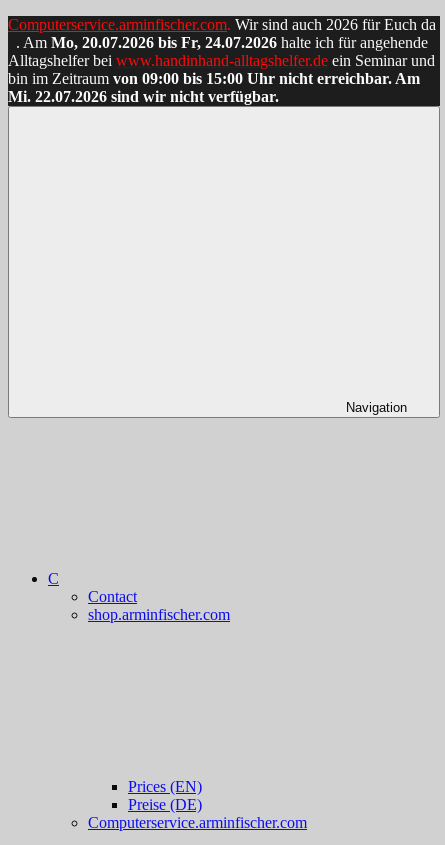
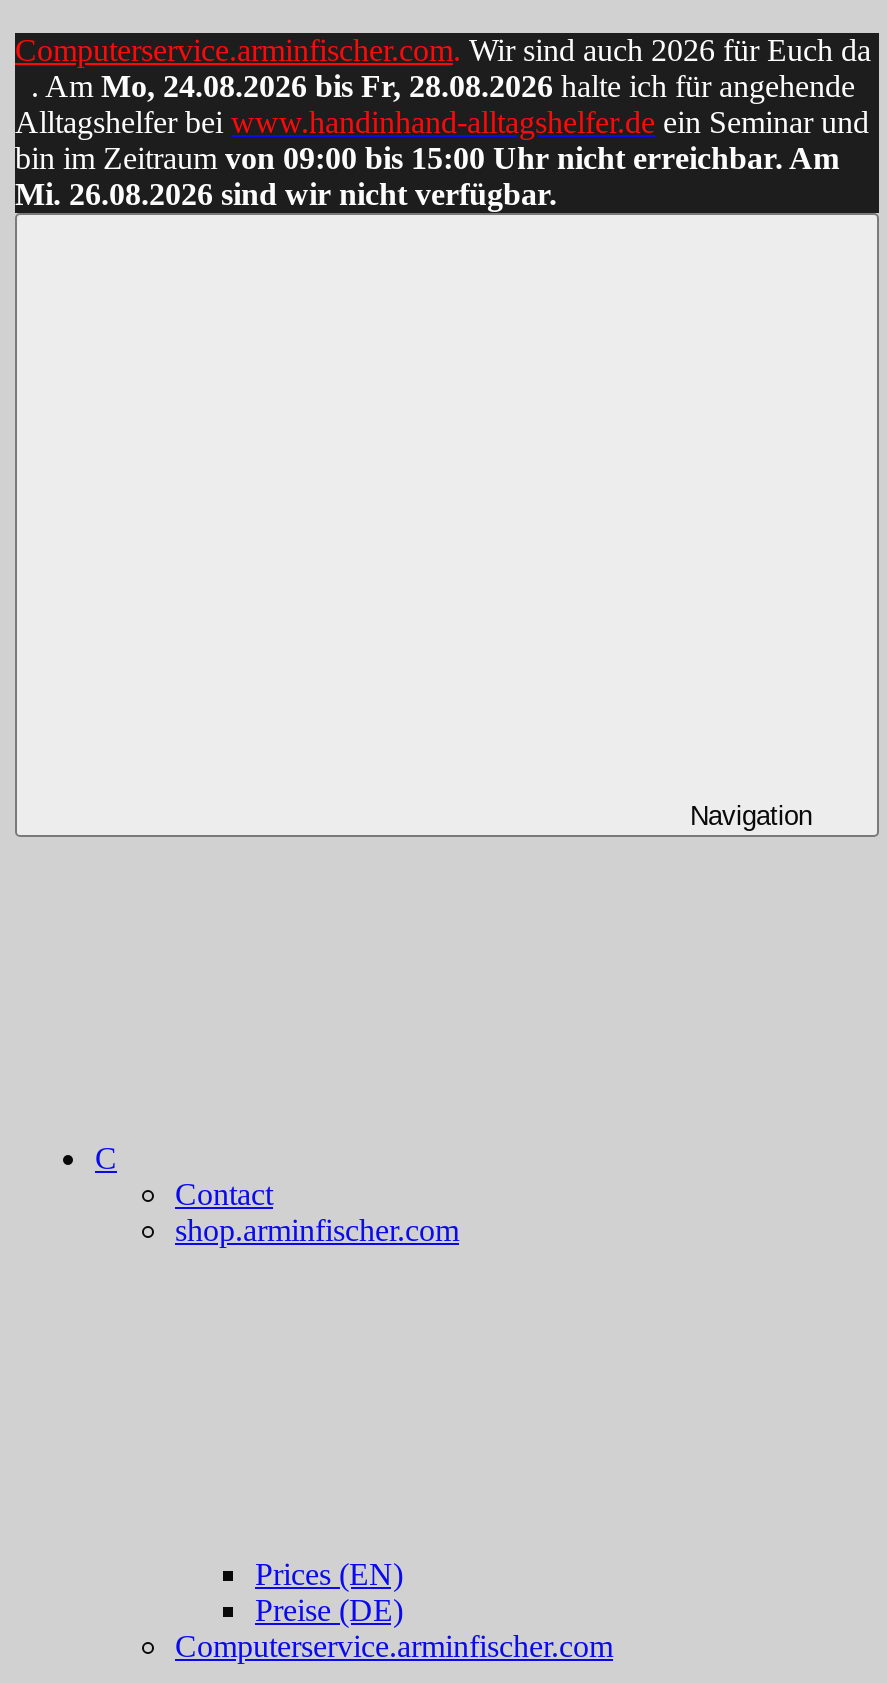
- . Am Mo, 20.07.2026 bis Fr, 24.07.2026 halte ich für angehende
+ . Am Mo, 24.08.2026 bis Fr, 28.08.2026 halte ich für angehende

- Mi. 22.07.2026 sind wir nicht verfügbar.
+ Mi. 26.08.2026 sind wir nicht verfügbar.
